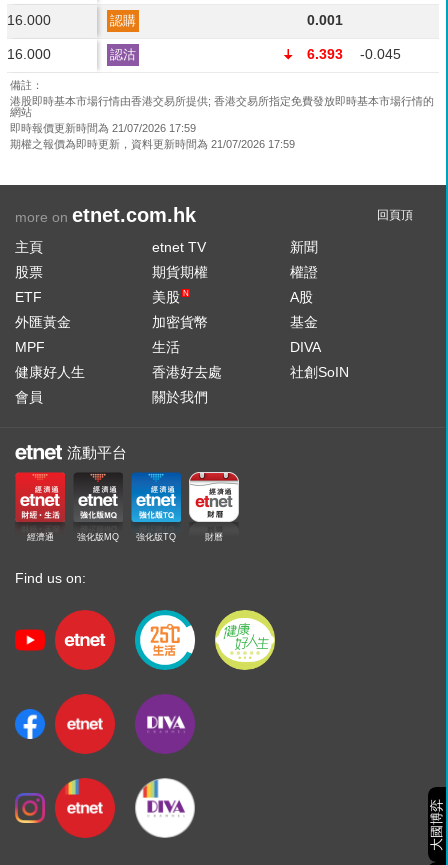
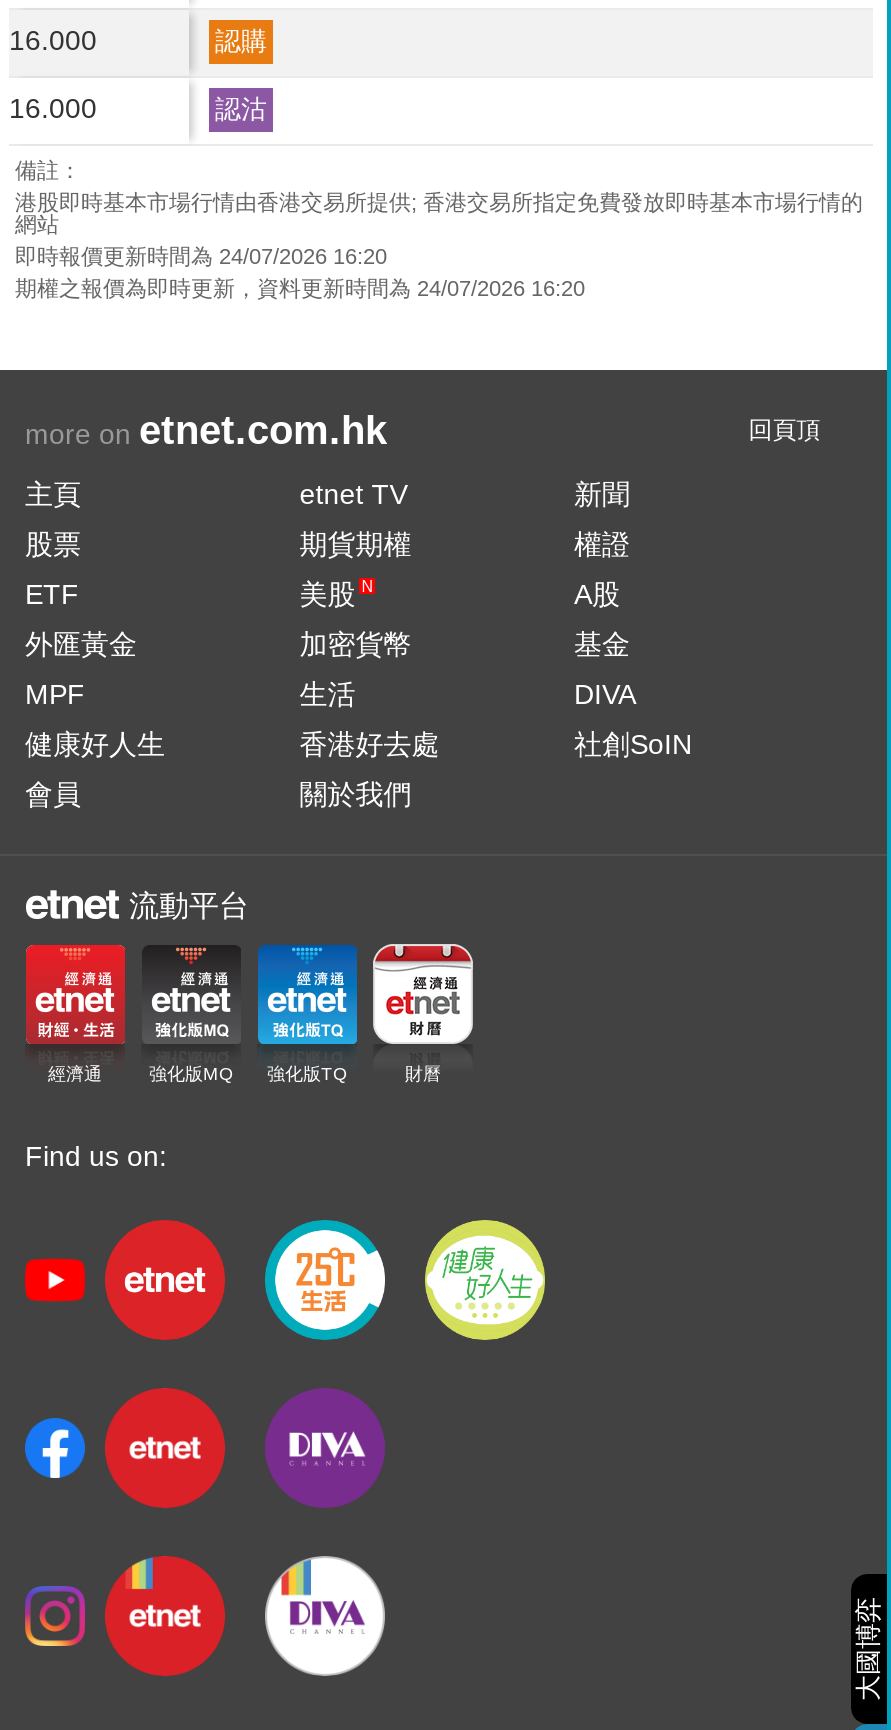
- 0.001

- 6.393
- -0.045

- 即時報價更新時間為 21/07/2026 17:59
+ 即時報價更新時間為 24/07/2026 16:20

- 期權之報價為即時更新，資料更新時間為 21/07/2026 17:59
+ 期權之報價為即時更新，資料更新時間為 24/07/2026 16:20
